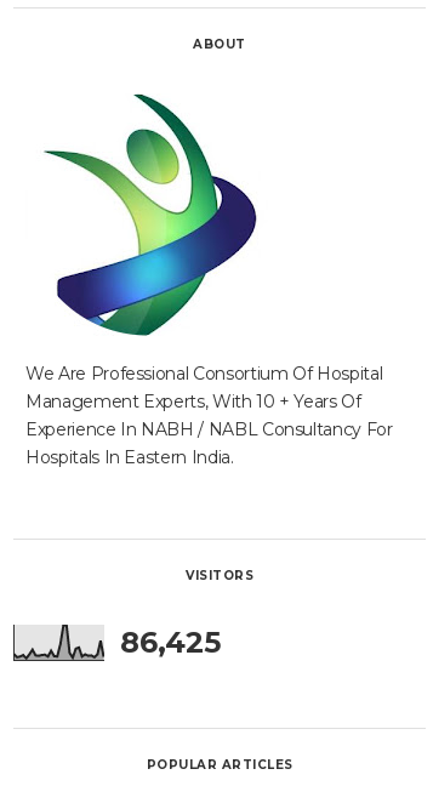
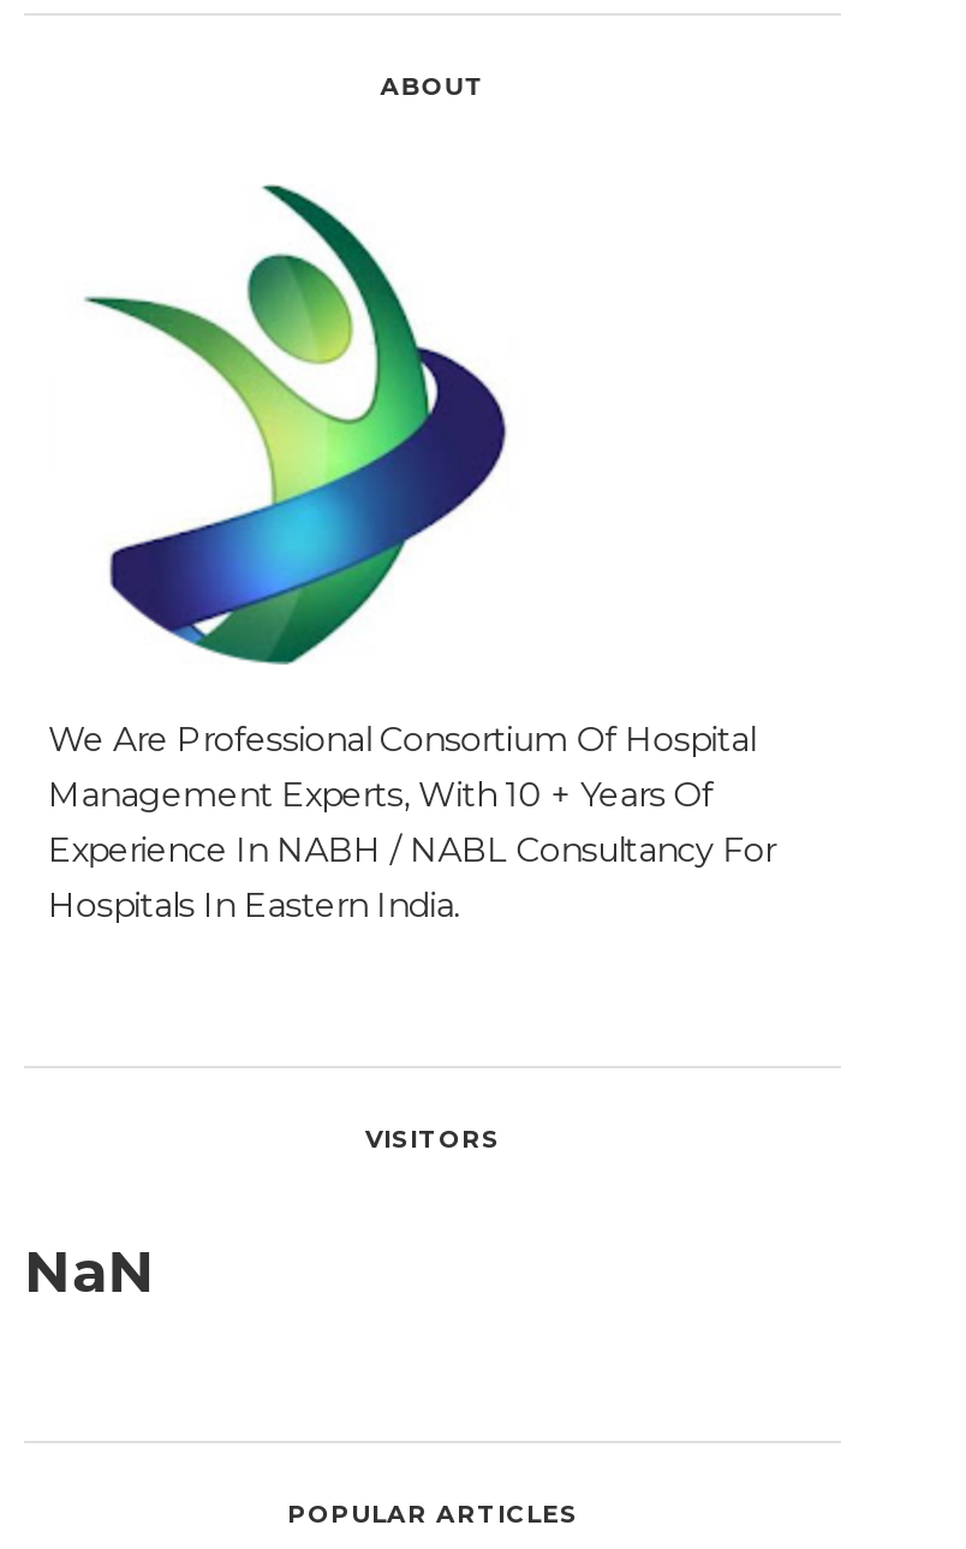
- 86,425
+ NaN
